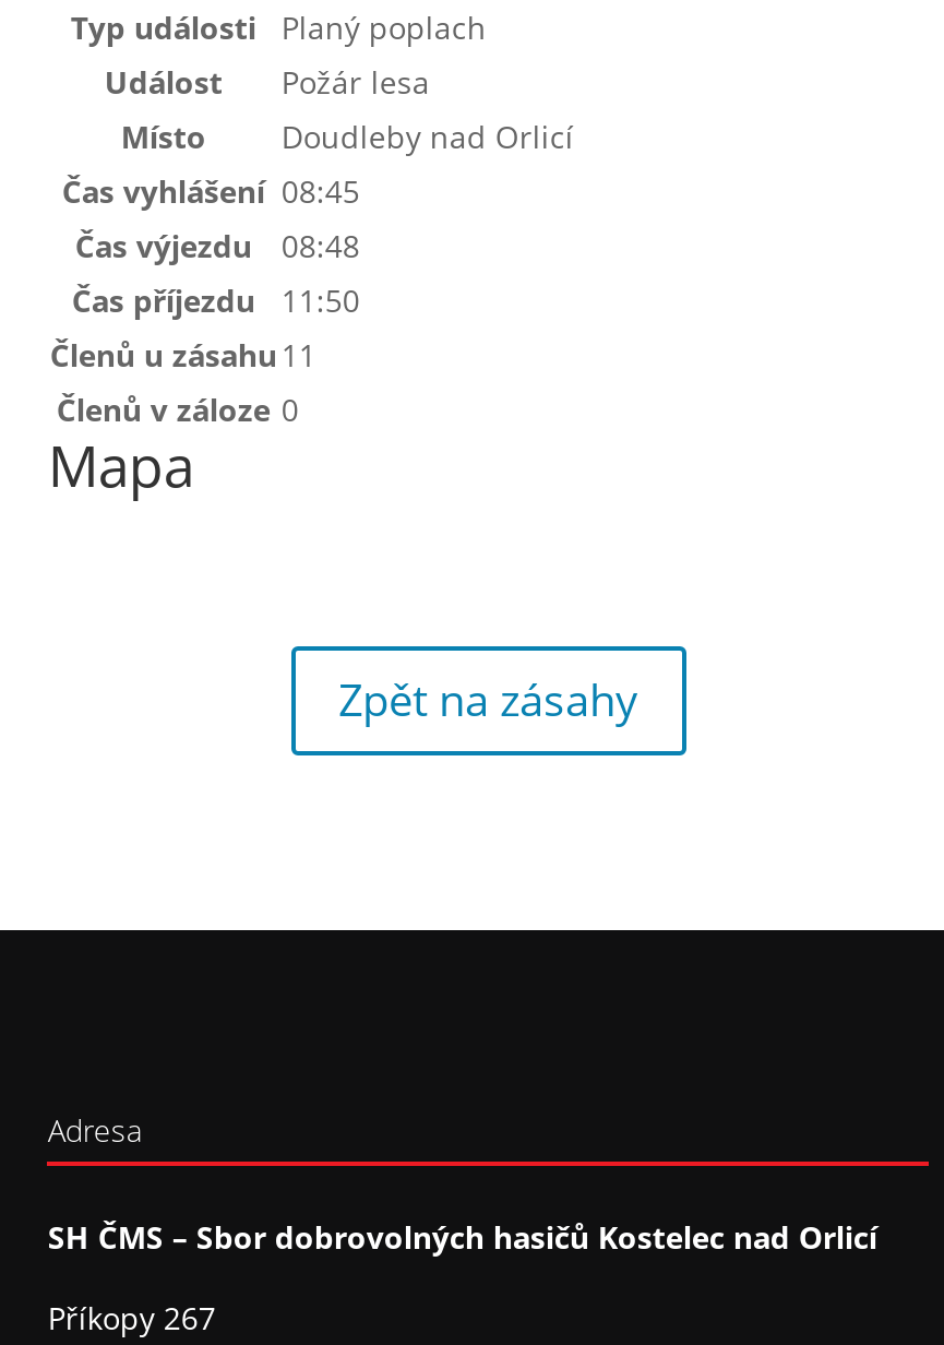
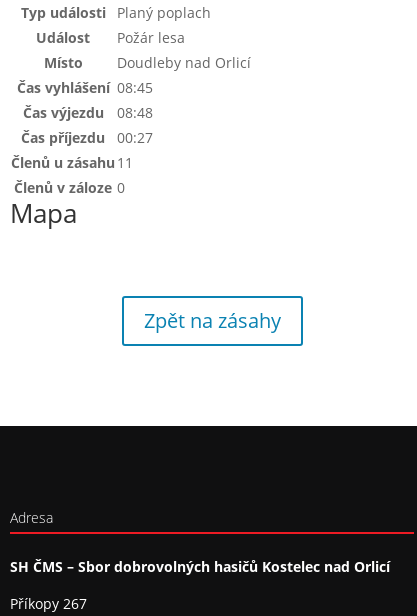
- Čas příjezdu 11:50
+ Čas příjezdu 00:27
